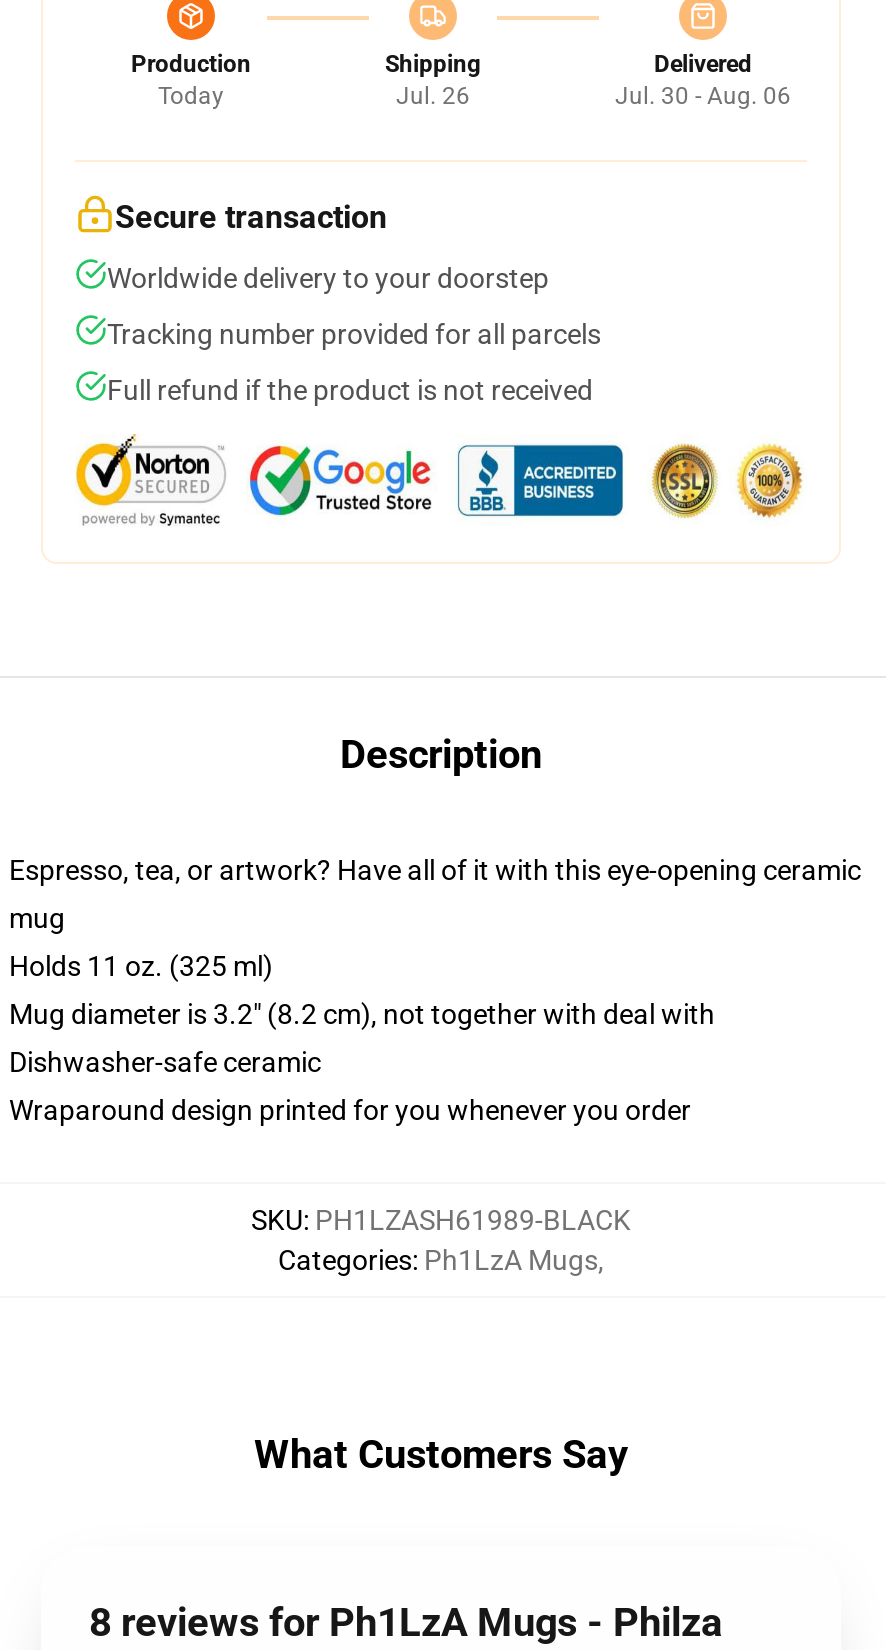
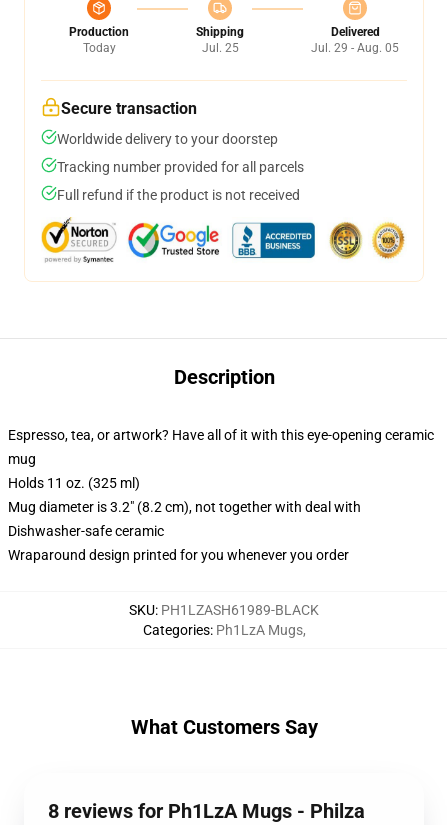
- Jul. 26
+ Jul. 25

- Jul. 30 - Aug. 06
+ Jul. 29 - Aug. 05
